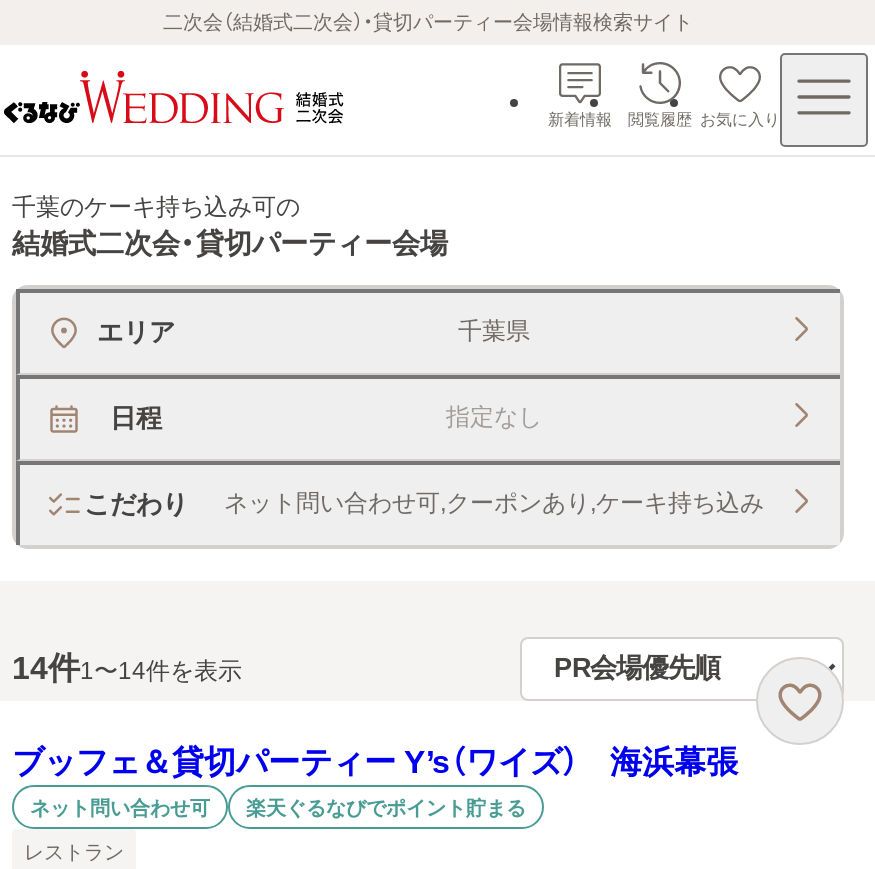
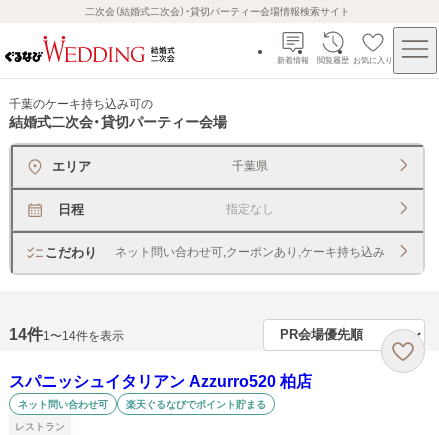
- ブッフェ＆貸切パーティー Y’s（ワイズ） 海浜幕張
+ スパニッシュイタリアン Azzurro520 柏店
